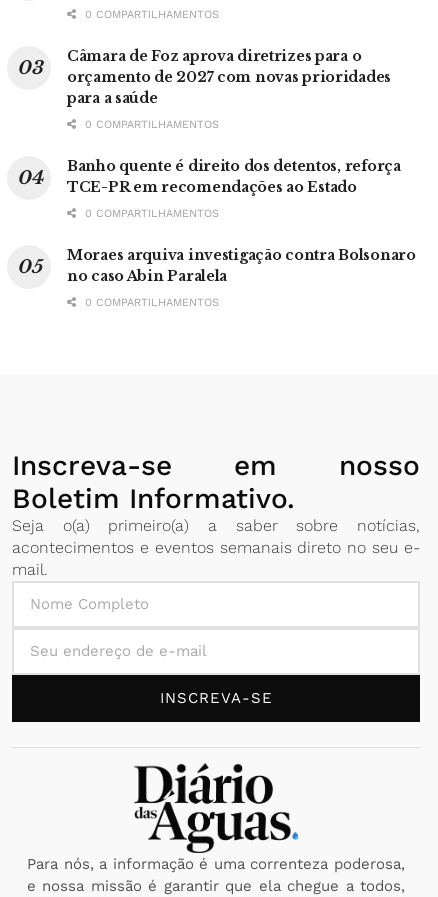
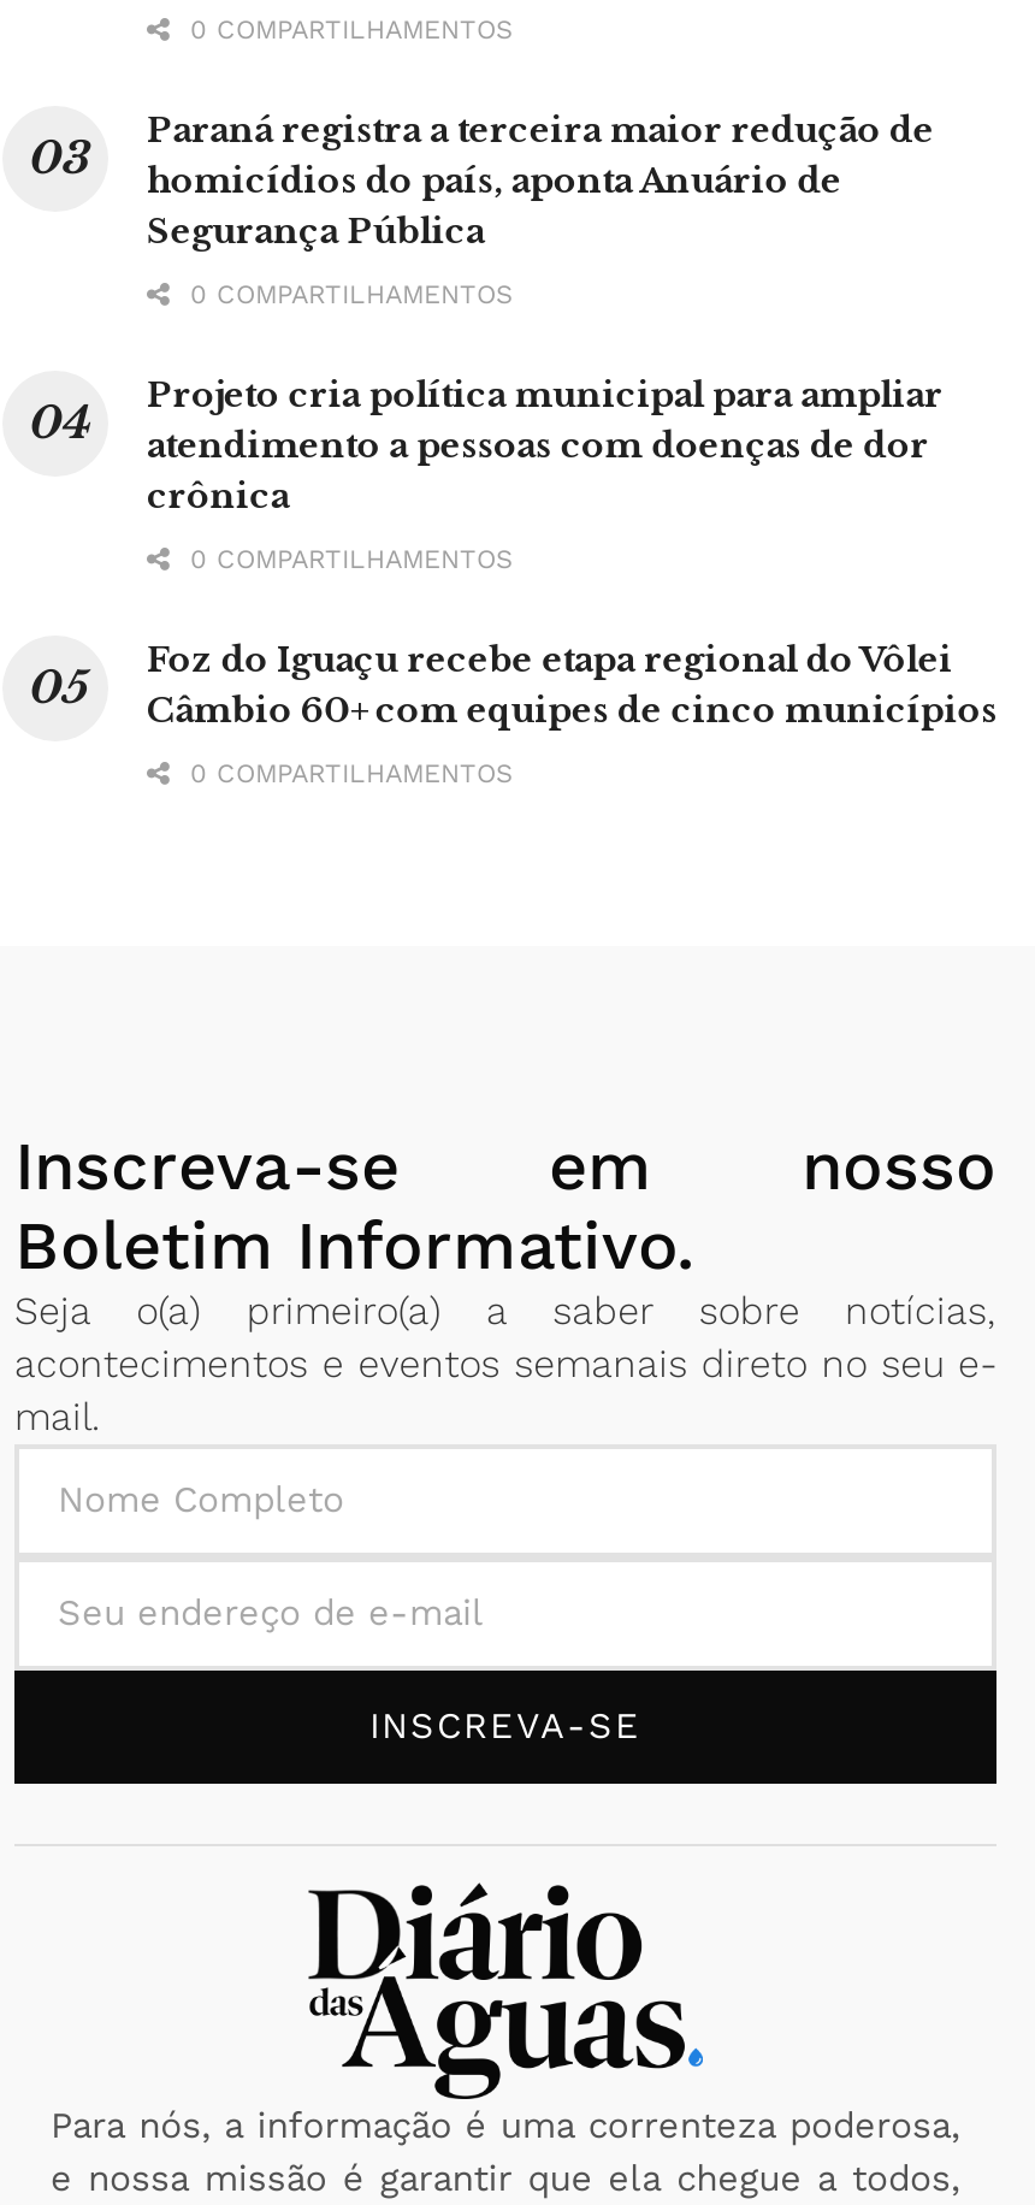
- Câmara de Foz aprova diretrizes para o
- orçamento de 2027 com novas prioridades
- para a saúde
+ Paraná registra a terceira maior redução de
+ homicídios do país, aponta Anuário de
+ Segurança Pública

- Banho quente é direito dos detentos, reforça
- TCE-PR em recomendações ao Estado
+ Projeto cria política municipal para ampliar
+ atendimento a pessoas com doenças de dor
+ crônica

- Moraes arquiva investigação contra Bolsonaro
- no caso Abin Paralela
+ Foz do Iguaçu recebe etapa regional do Vôlei
+ Câmbio 60+ com equipes de cinco municípios
